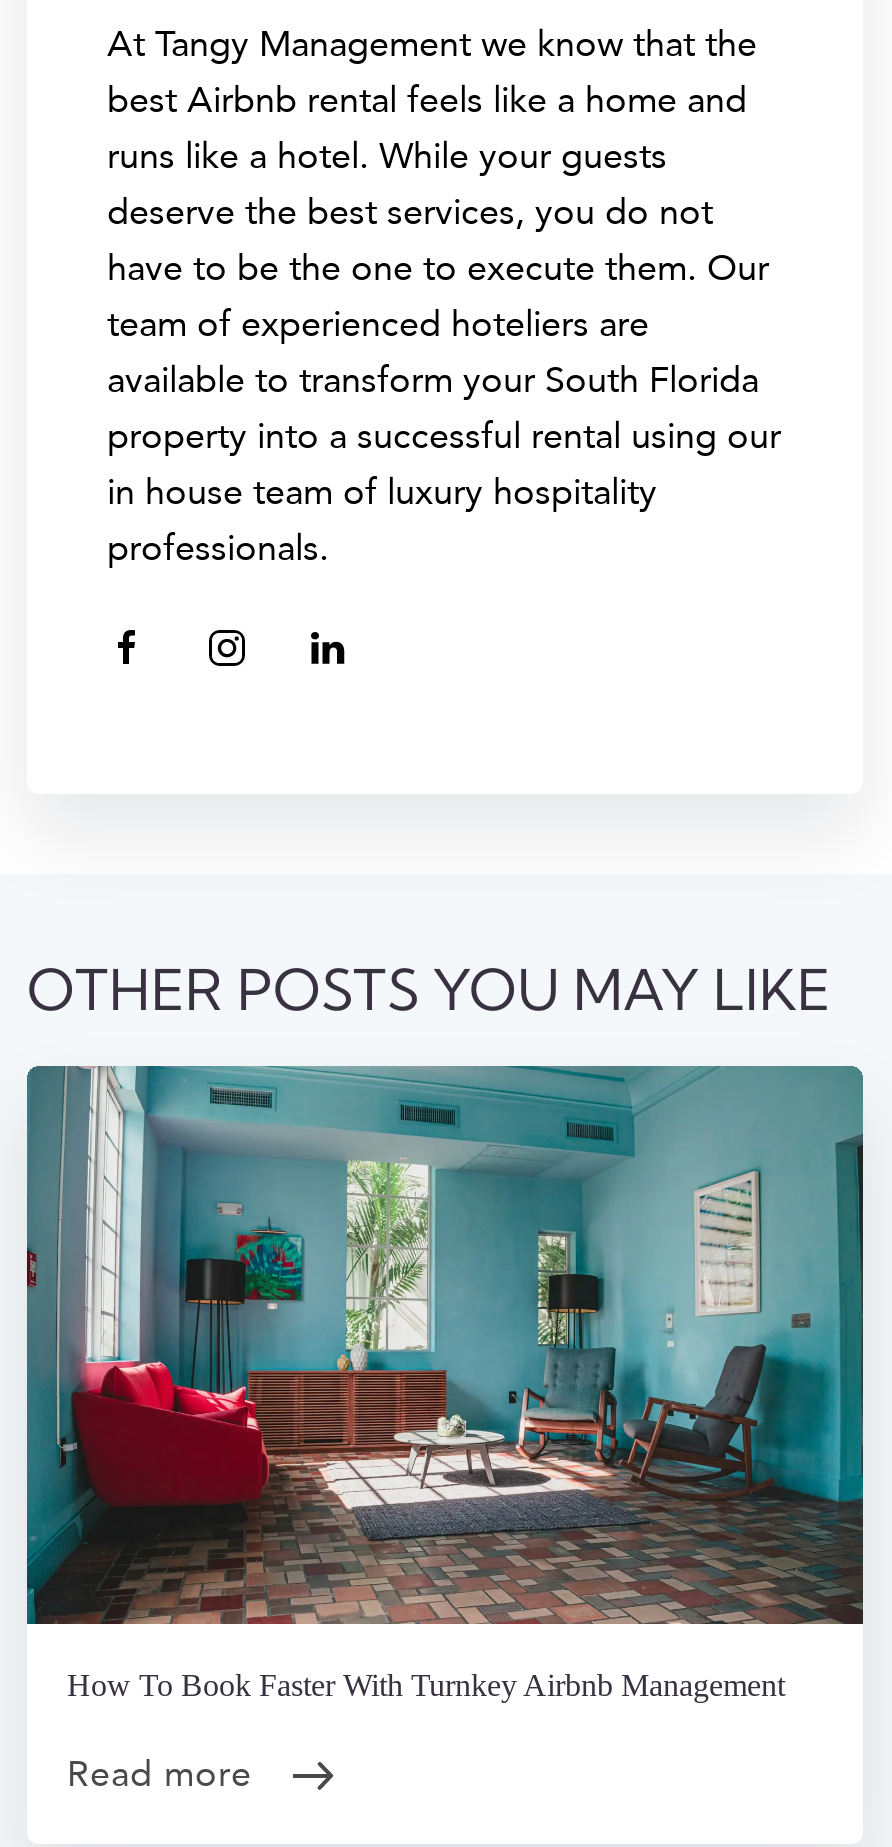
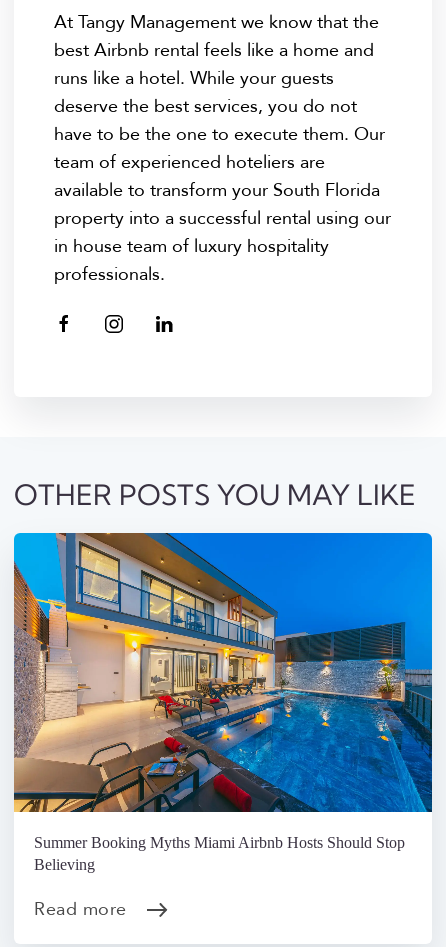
- [image]
- How To Book Faster With Turnkey Airbnb Management
+ [image]
+ Summer Booking Myths Miami Airbnb Hosts Should Stop
+ Believing
